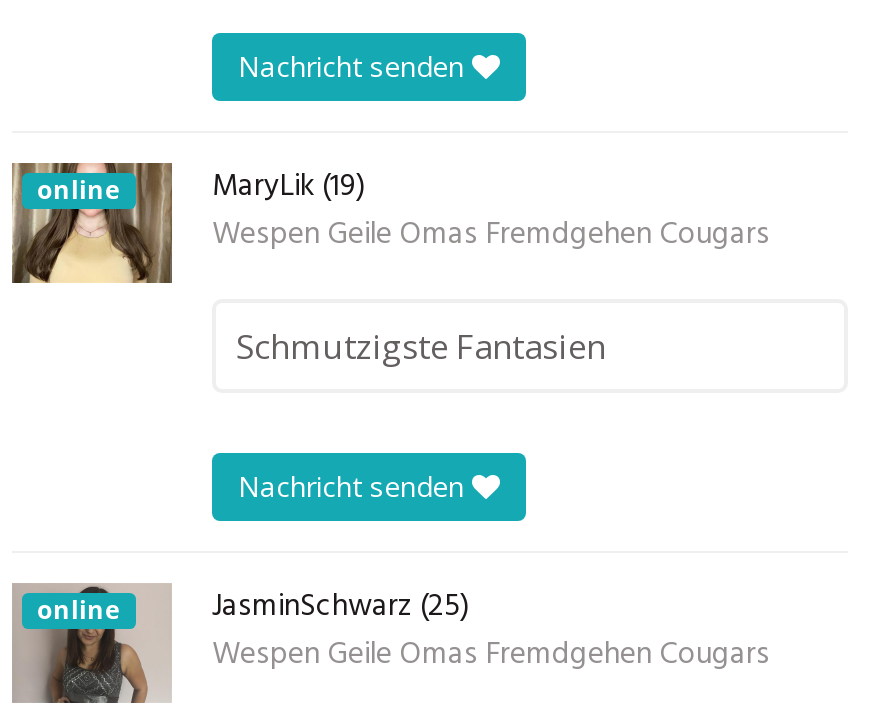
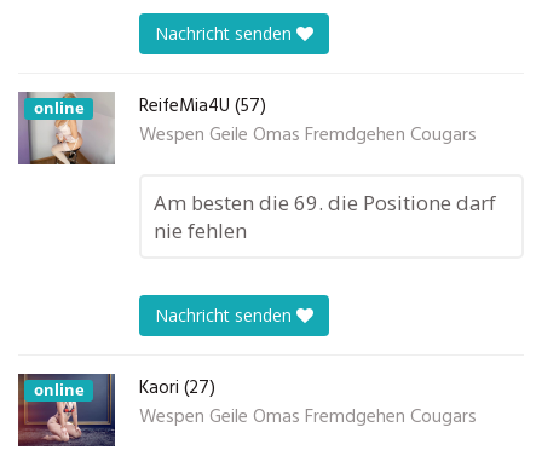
- [image]
- MaryLik (19)
+ [image]
+ ReifeMia4U (57)

- Schmutzigste Fantasien
+ Am besten die 69. die Positione darf
+ nie fehlen

- [image]
- JasminSchwarz (25)
+ [image]
+ Kaori (27)
